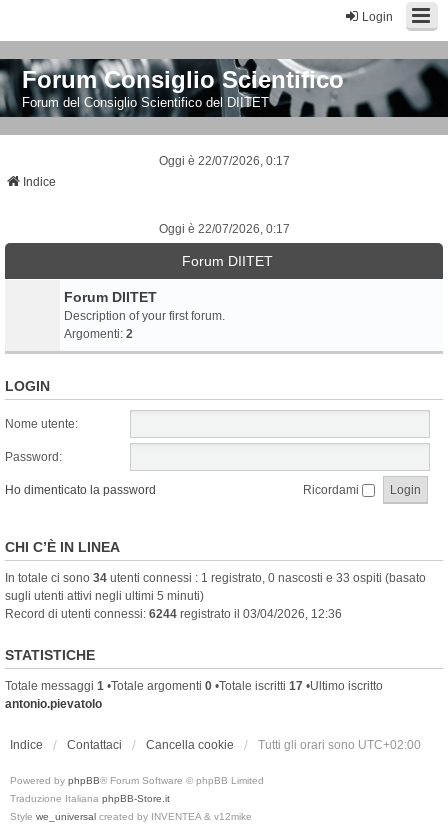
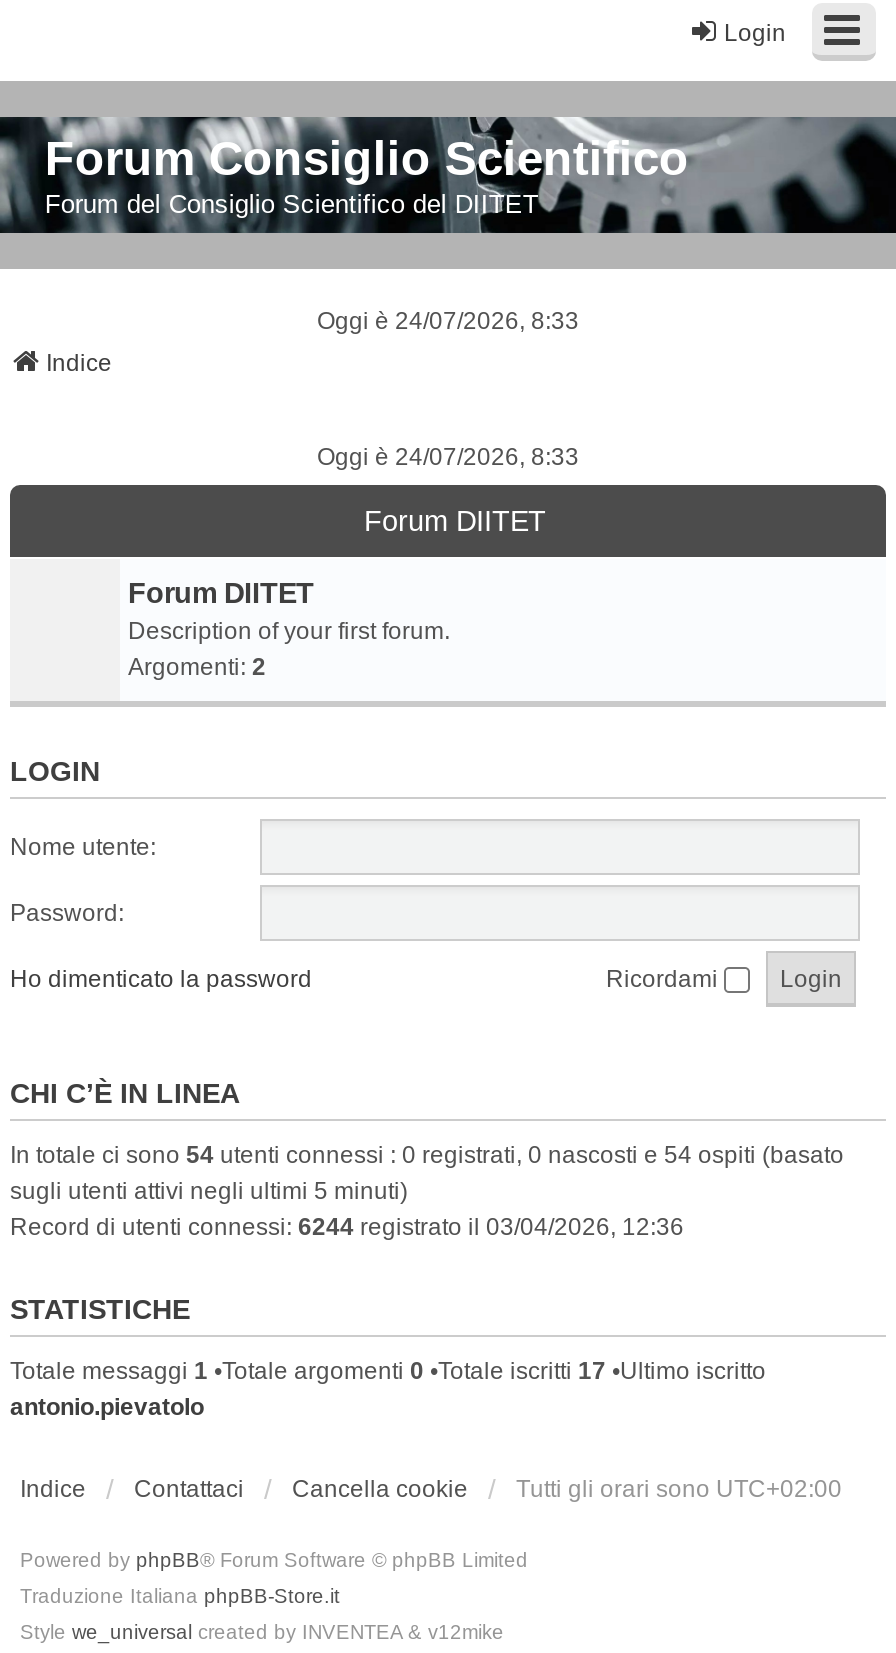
- Oggi è 22/07/2026, 0:17
+ Oggi è 24/07/2026, 8:33

- Oggi è 22/07/2026, 0:17
+ Oggi è 24/07/2026, 8:33

- In totale ci sono 34 utenti connessi : 1 registrato, 0 nascosti e 33 ospiti (basato
+ In totale ci sono 54 utenti connessi : 0 registrati, 0 nascosti e 54 ospiti (basato
